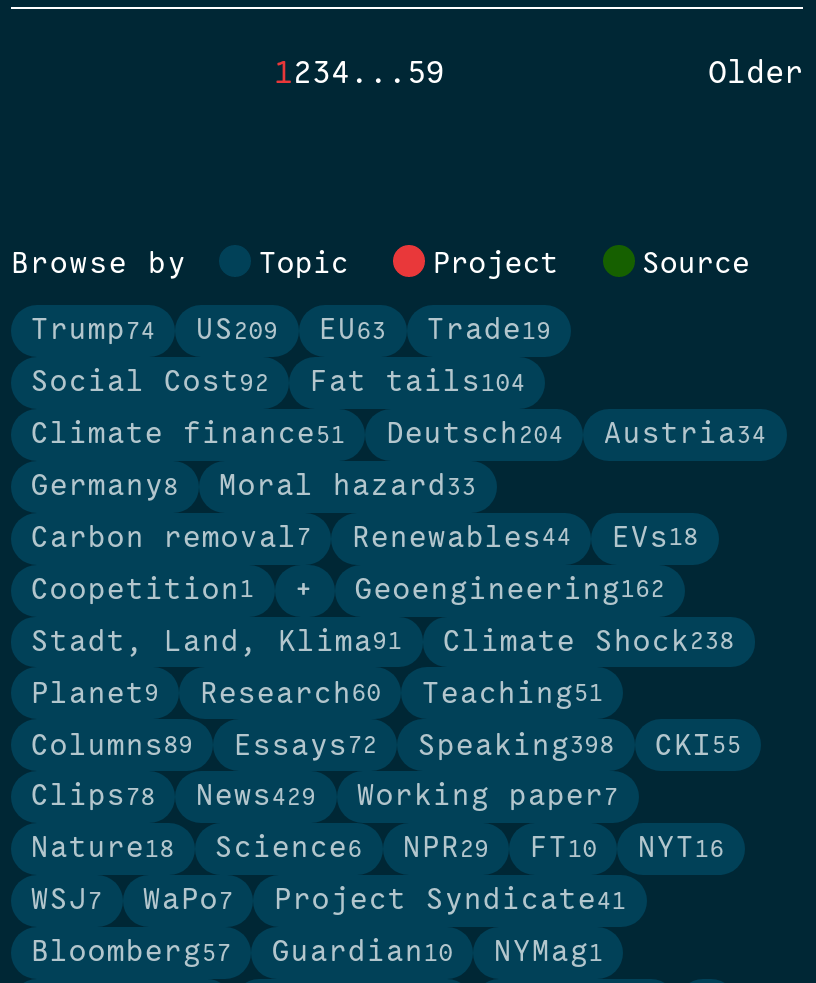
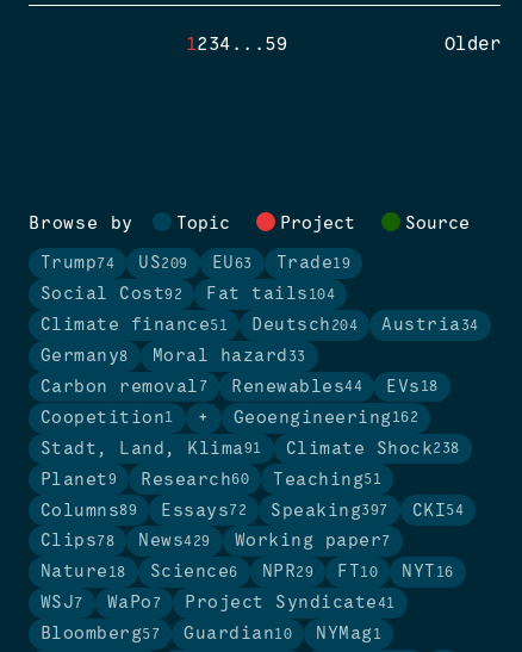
- Speaking398
+ Speaking397

- CKI 55
+ CKI 54
